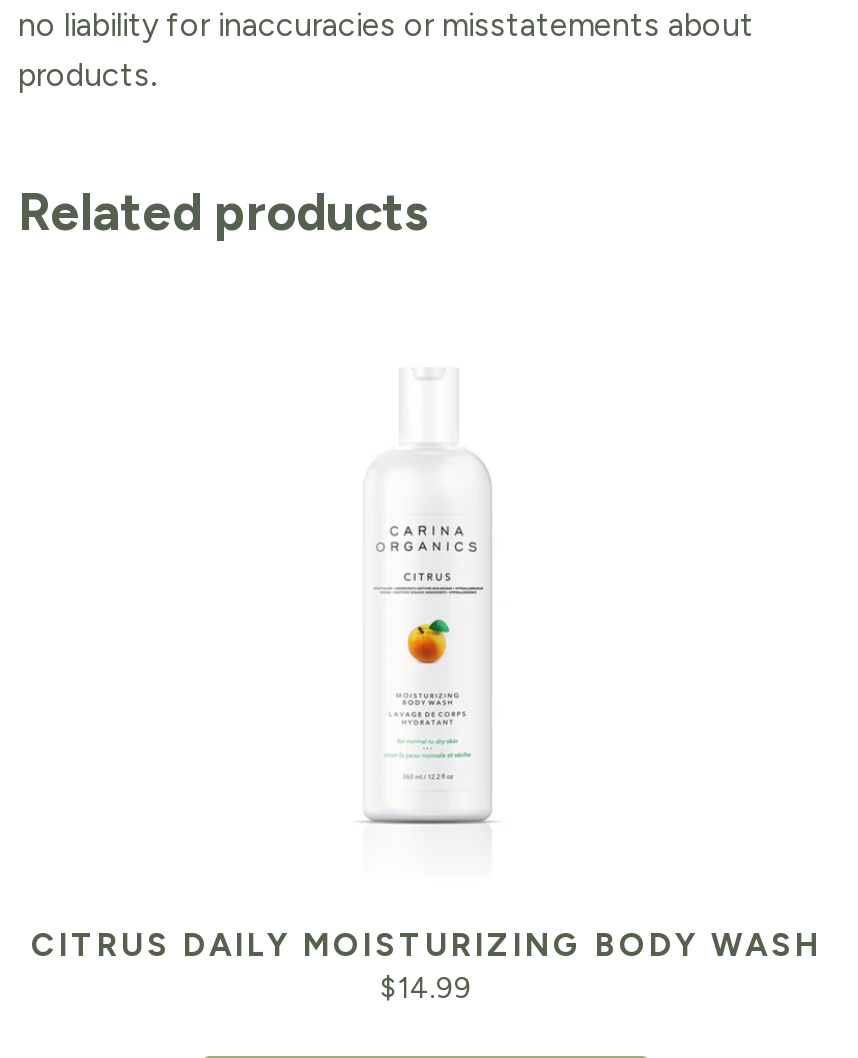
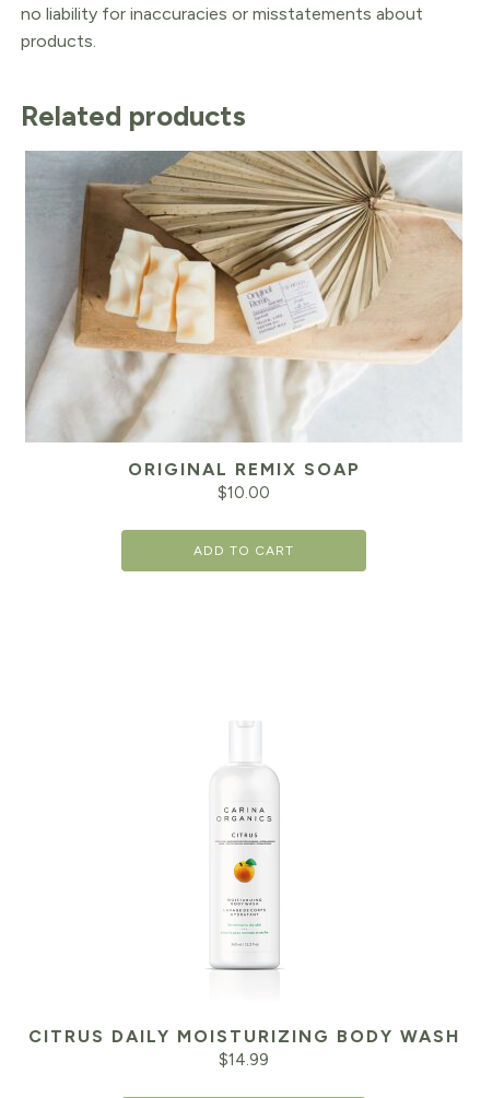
+ [image]
+ ORIGINAL REMIX SOAP
+ $10.00
+ ADD TO CART
